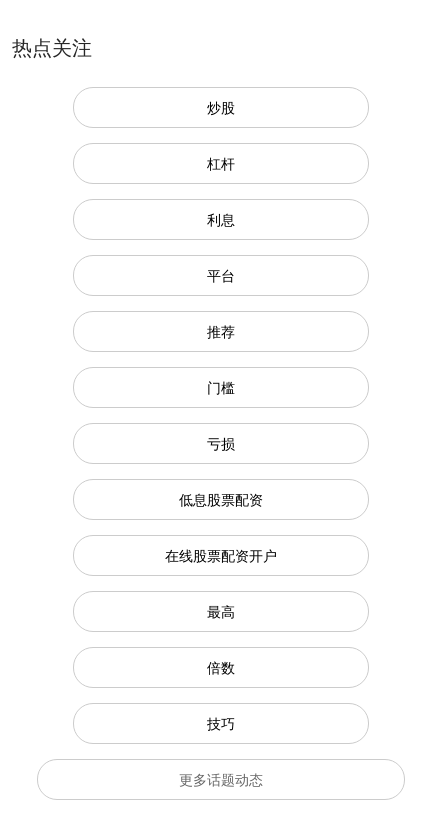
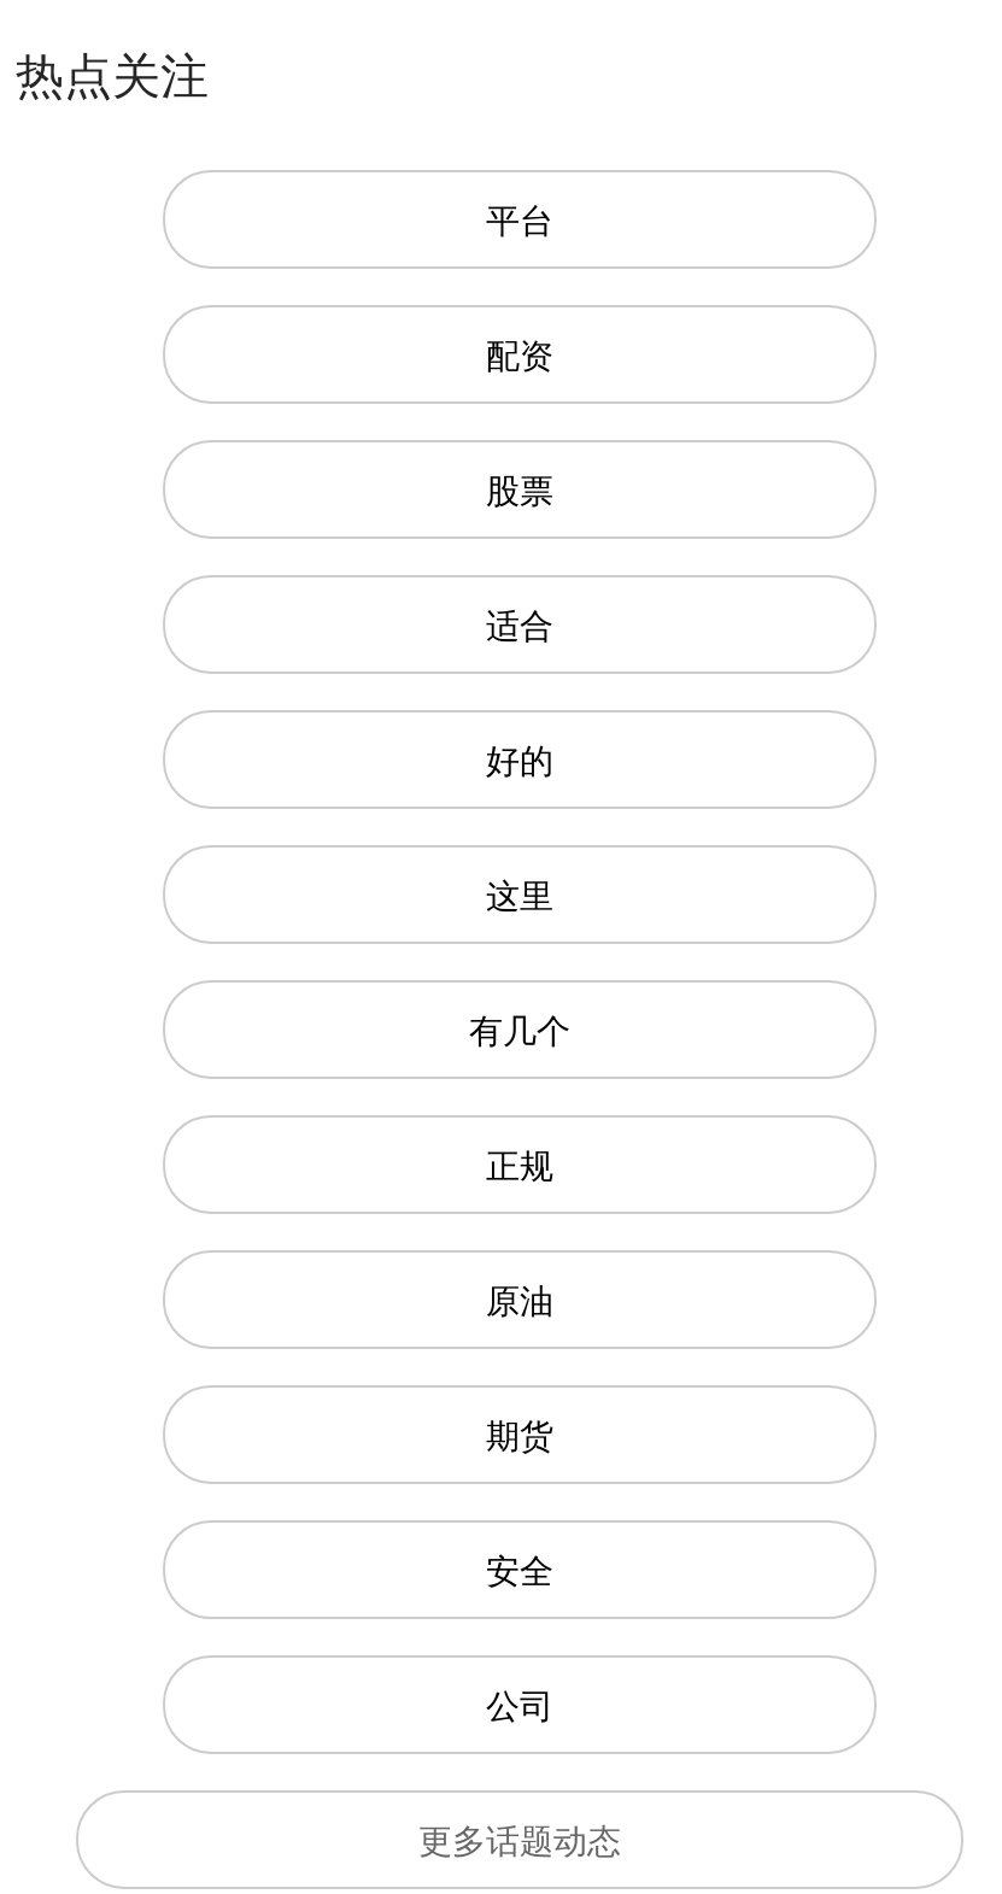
- 炒股
- 杠杆
- 利息

moved up: 平台

- 推荐
- 门槛
- 亏损
- 低息股票配资
- 在线股票配资开户
- 最高
- 倍数
- 技巧
+ 配资
+ 股票
+ 适合
+ 好的
+ 这里
+ 有几个
+ 正规
+ 原油
+ 期货
+ 安全
+ 公司
